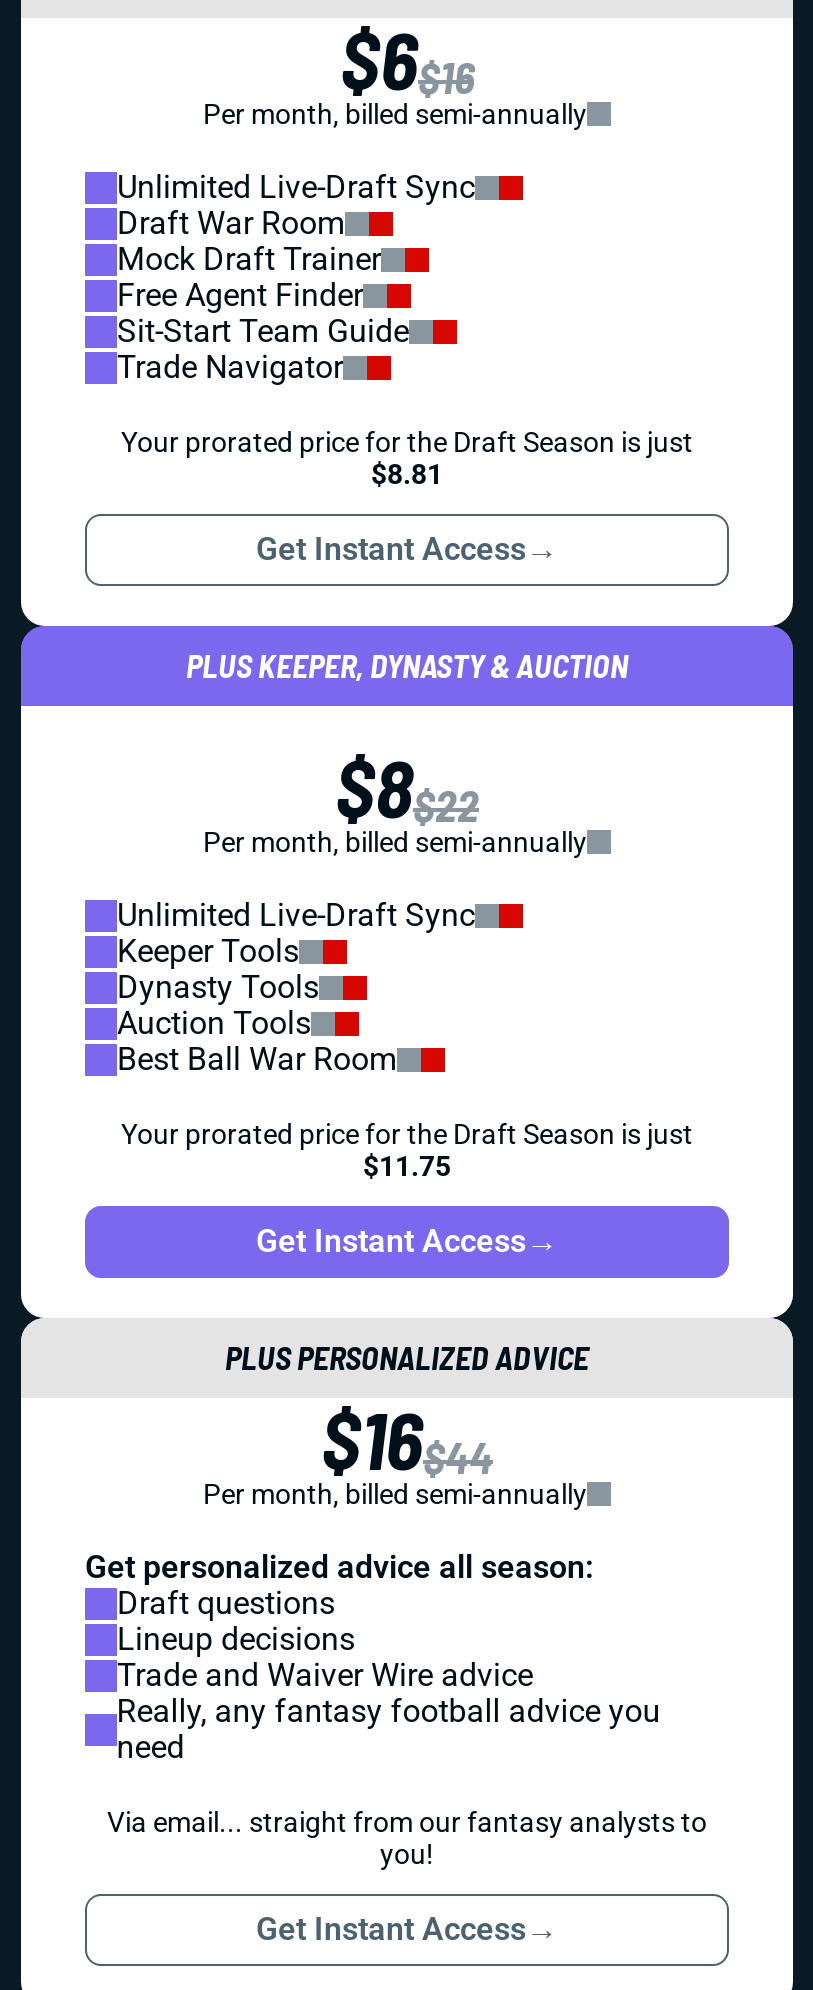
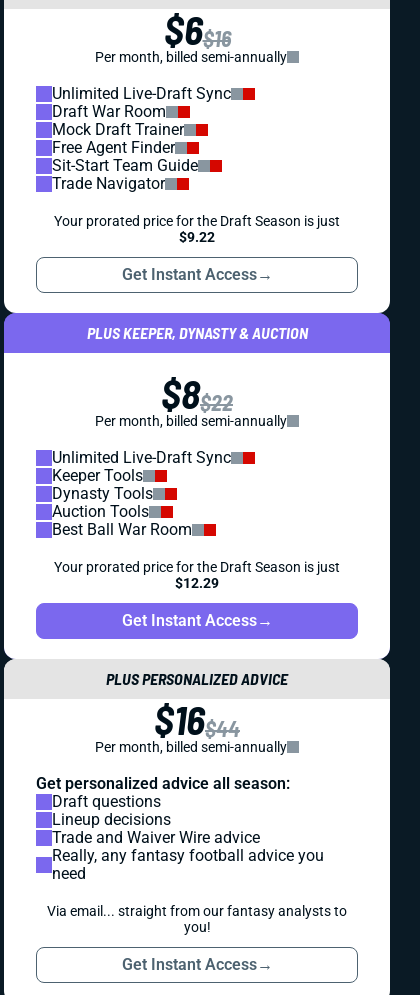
- $8.81
+ $9.22

- $11.75
+ $12.29
